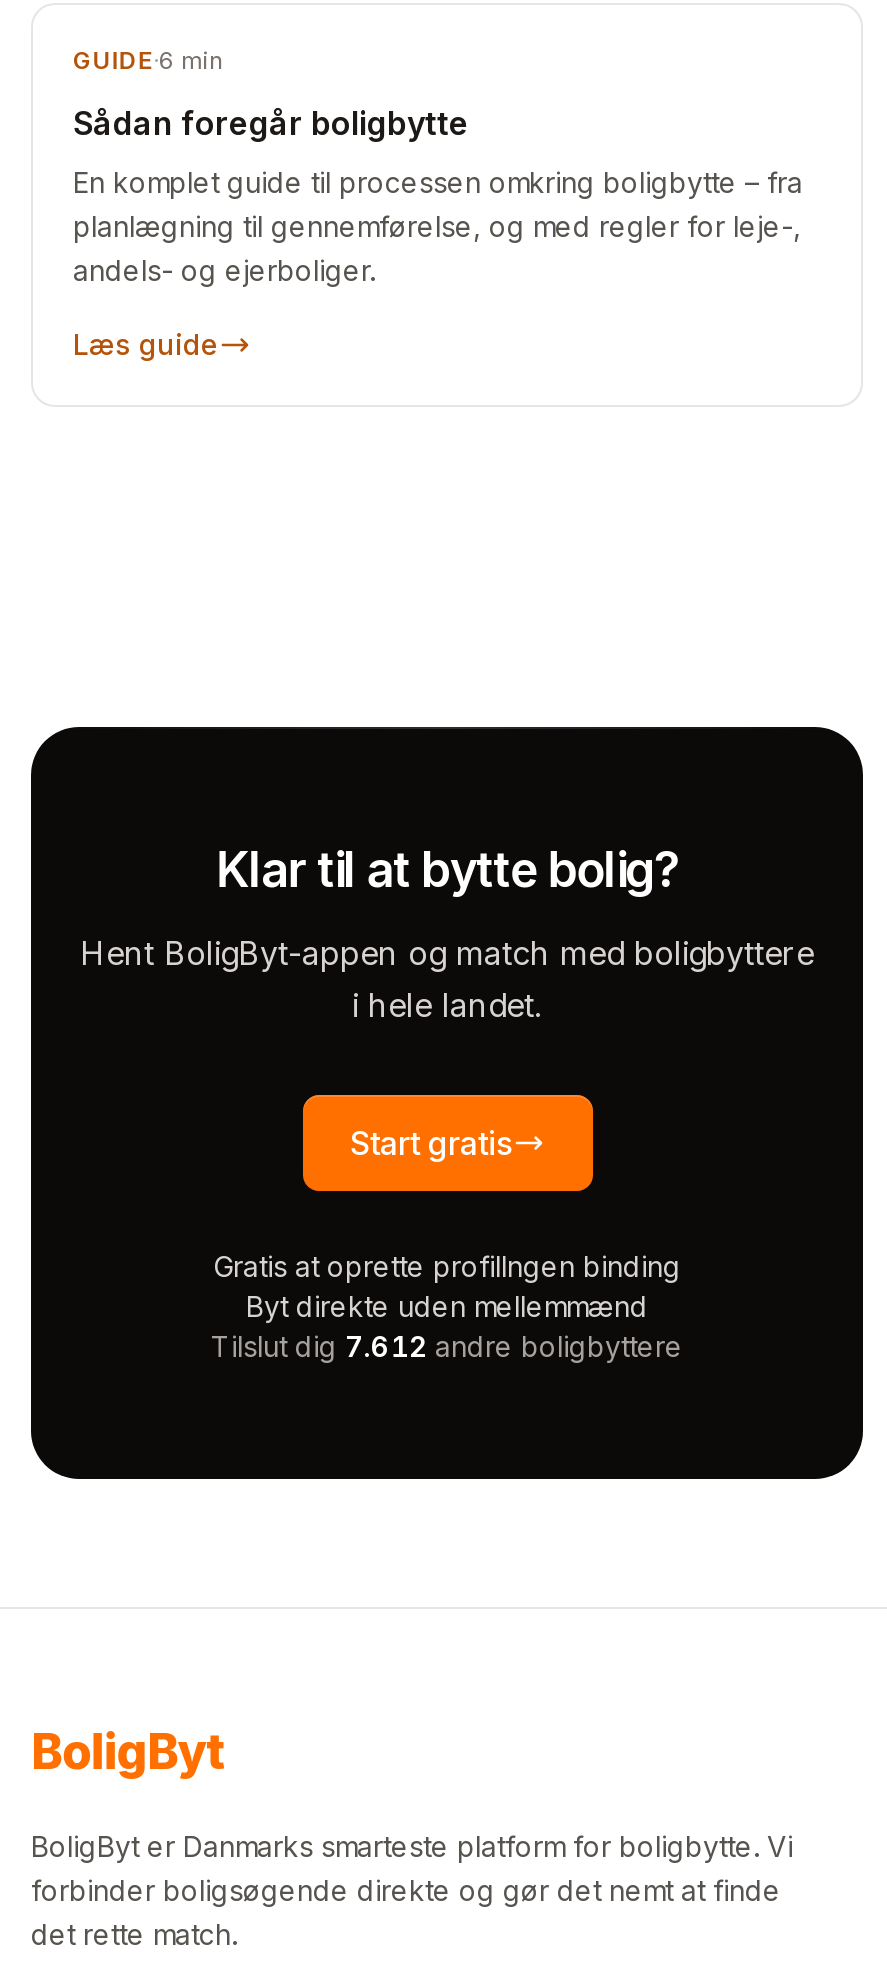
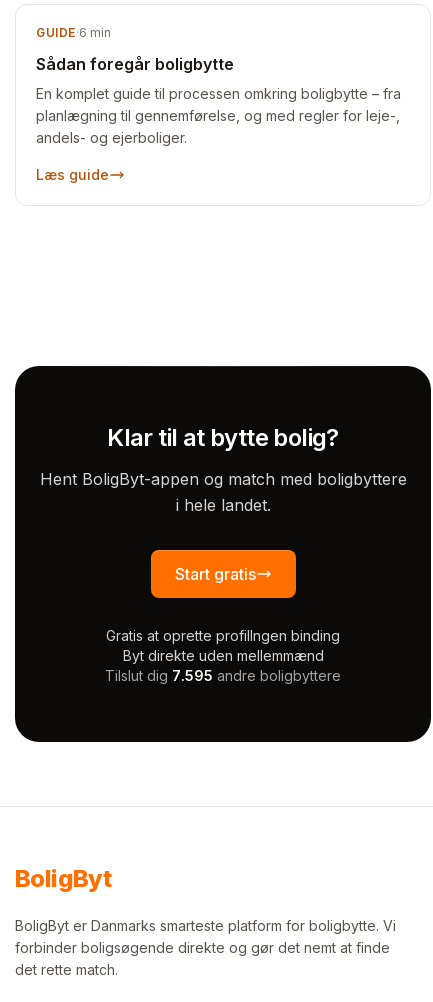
- Tilslut dig 7.612 andre boligbyttere
+ Tilslut dig 7.595 andre boligbyttere
